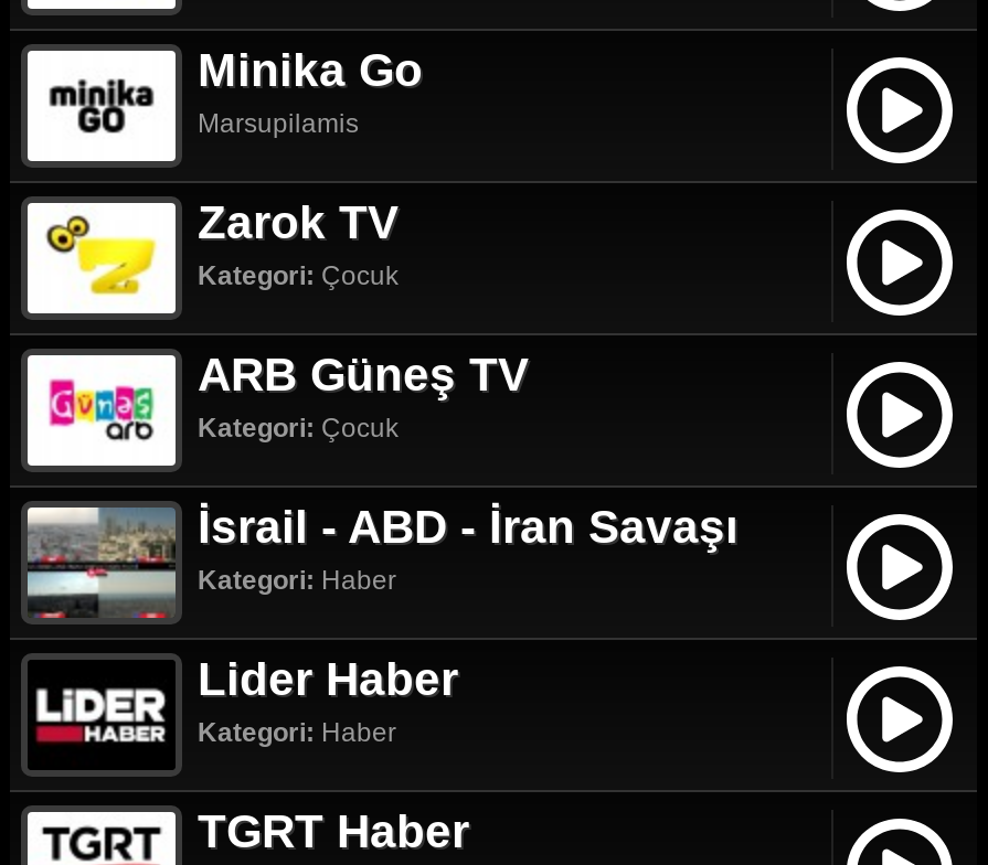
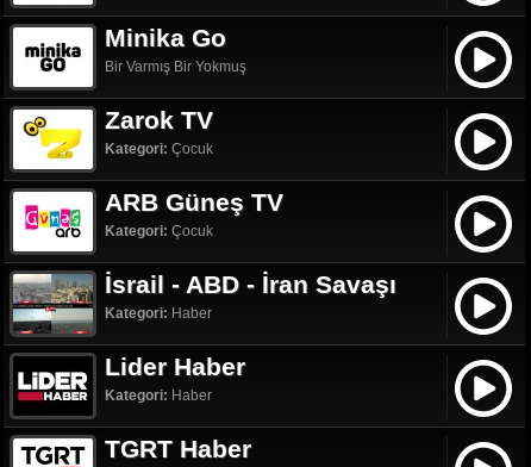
- Marsupilamis
+ Bir Varmış Bir Yokmuş
